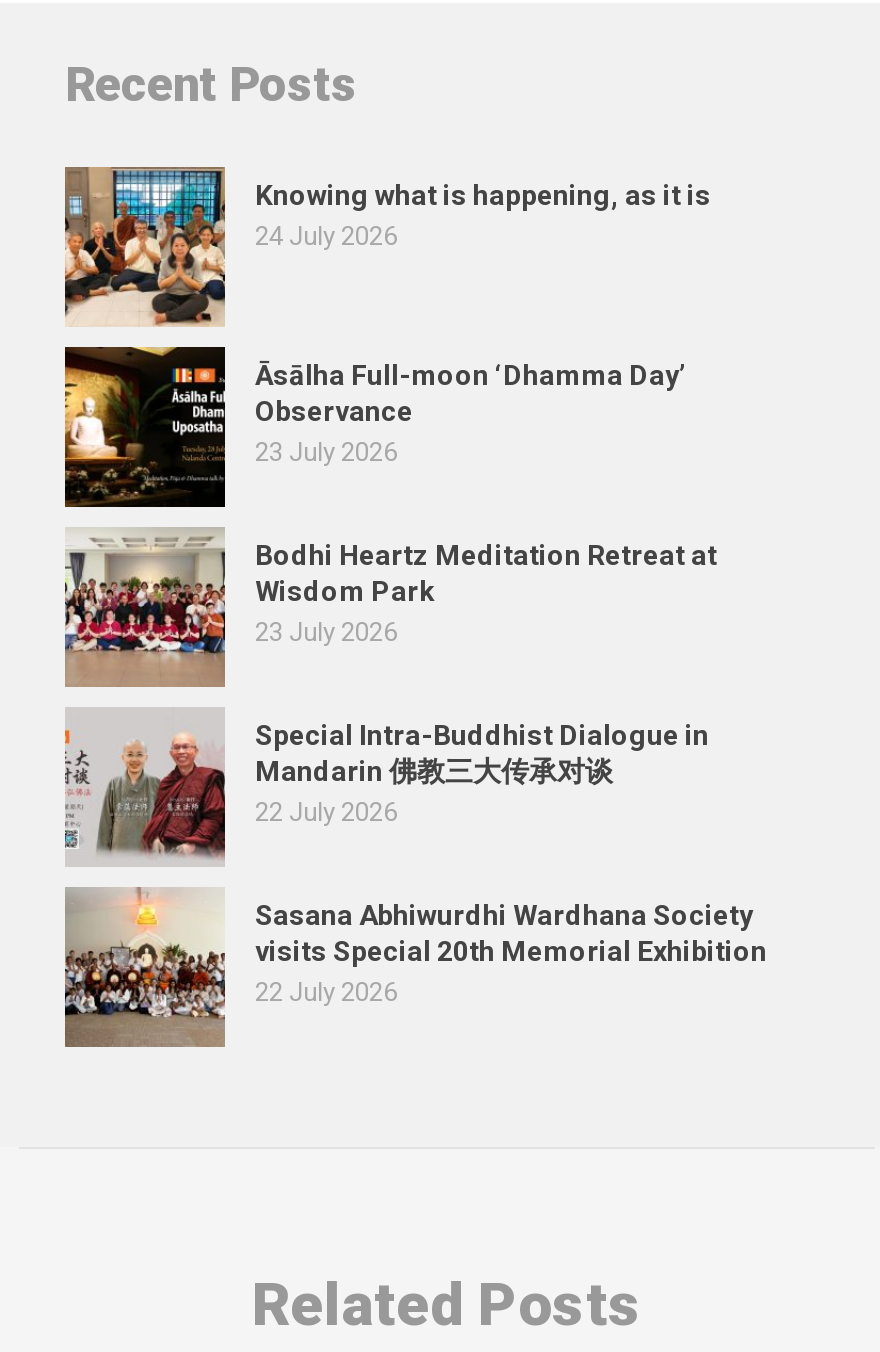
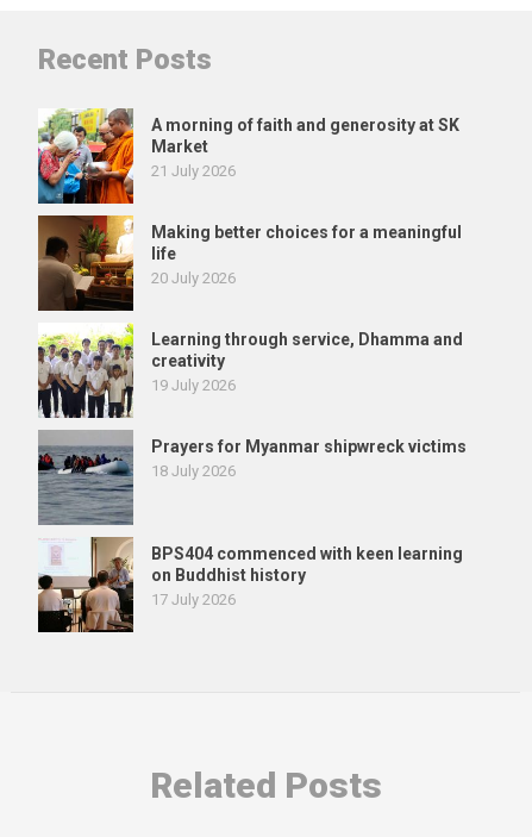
- [image]
- Knowing what is happening, as it is
- 24 July 2026
+ [image]
+ A morning of faith and generosity at SK
+ Market
+ 21 July 2026

- [image]
- Āsālha Full-moon ‘Dhamma Day’
- Observance
- 23 July 2026
+ [image]
+ Making better choices for a meaningful
+ life
+ 20 July 2026

- [image]
- Bodhi Heartz Meditation Retreat at
- Wisdom Park
- 23 July 2026
+ [image]
+ Learning through service, Dhamma and
+ creativity
+ 19 July 2026

- [image]
- Special Intra-Buddhist Dialogue in
- Mandarin 佛教三大传承对谈
- 22 July 2026
+ [image]
+ Prayers for Myanmar shipwreck victims
+ 18 July 2026

- [image]
- Sasana Abhiwurdhi Wardhana Society
- visits Special 20th Memorial Exhibition
- 22 July 2026
+ [image]
+ BPS404 commenced with keen learning
+ on Buddhist history
+ 17 July 2026
